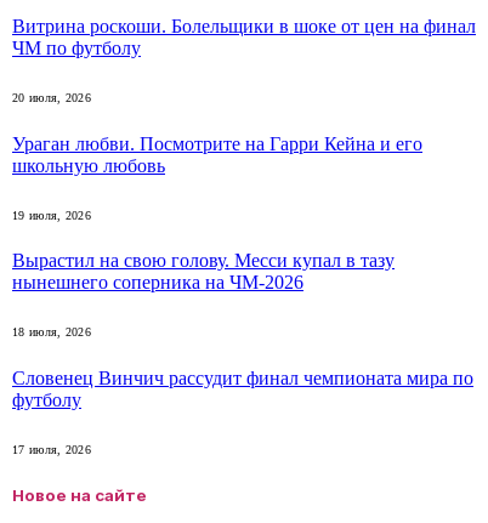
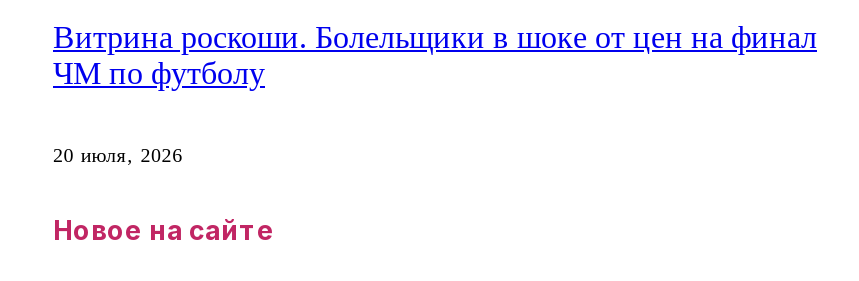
- Ураган любви. Посмотрите на Гарри Кейна и его
- школьную любовь
- 19 июля, 2026
- Вырастил на свою голову. Месси купал в тазу
- нынешнего соперника на ЧМ-2026
- 18 июля, 2026
- Словенец Винчич рассудит финал чемпионата мира по
- футболу
- 17 июля, 2026
